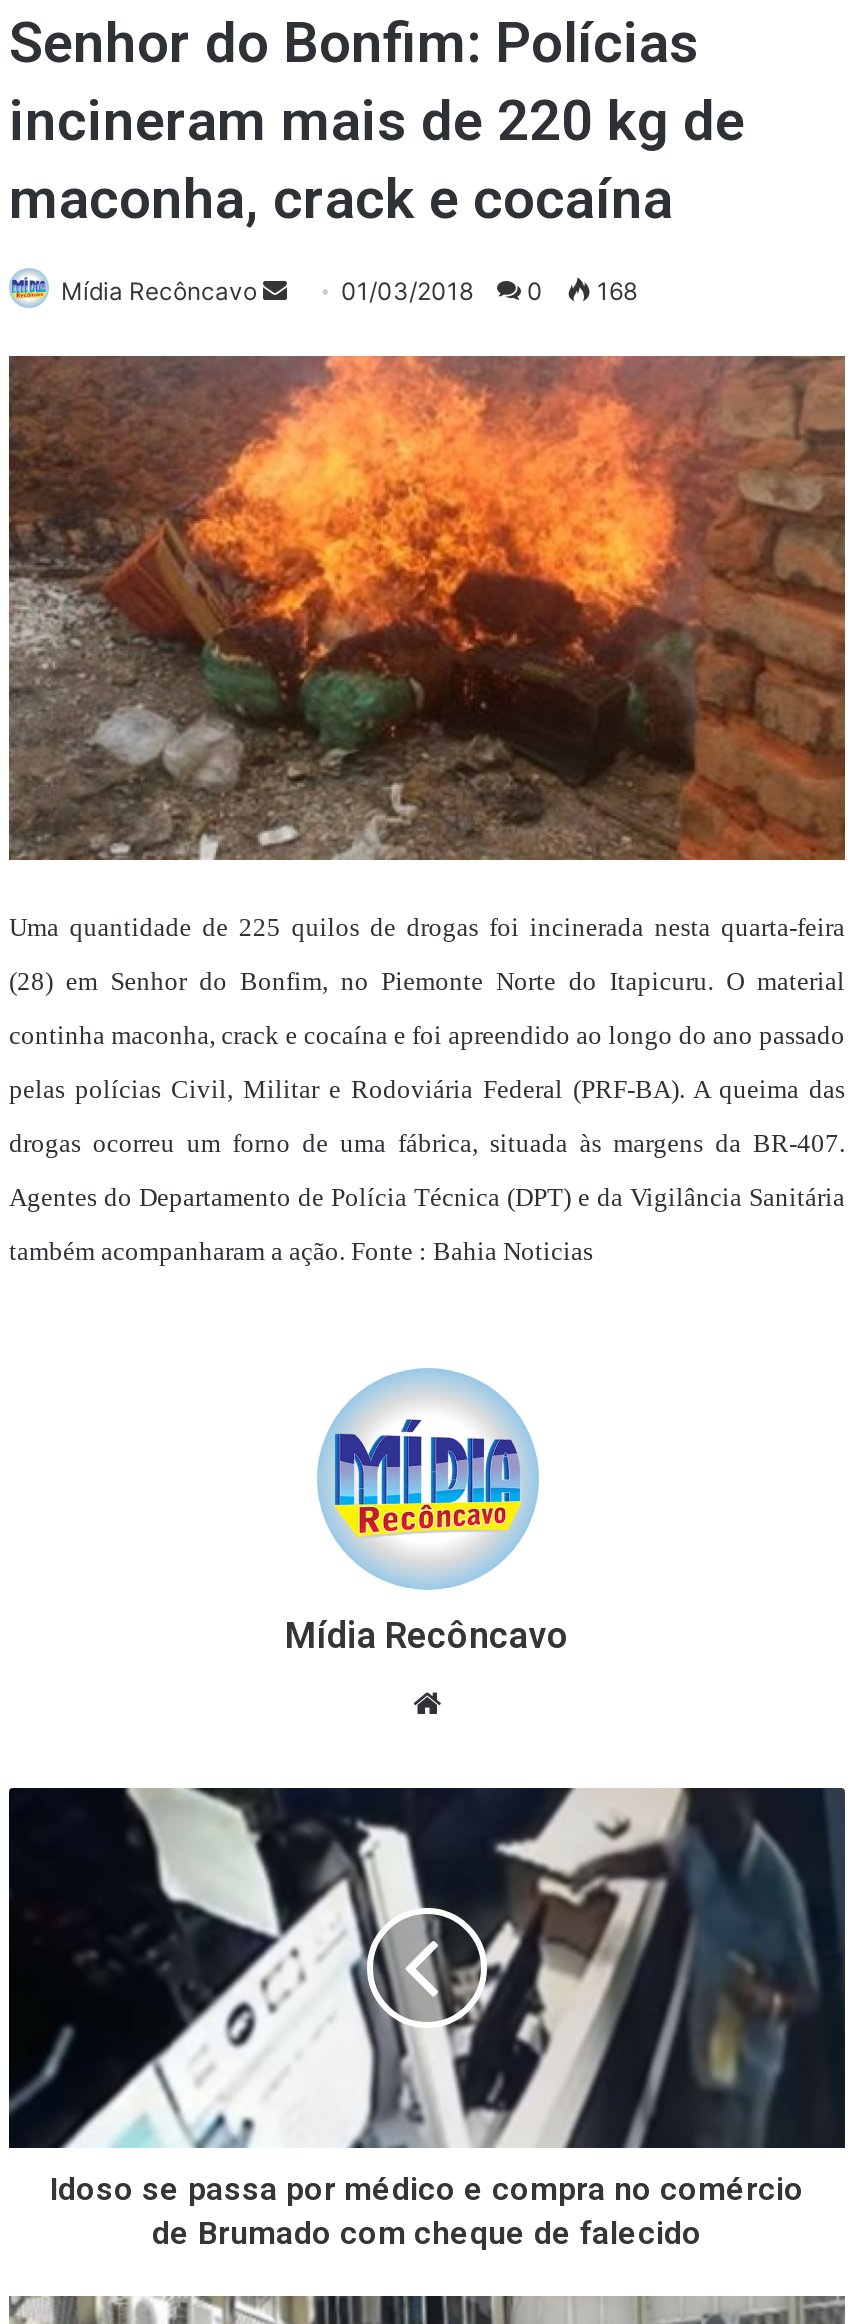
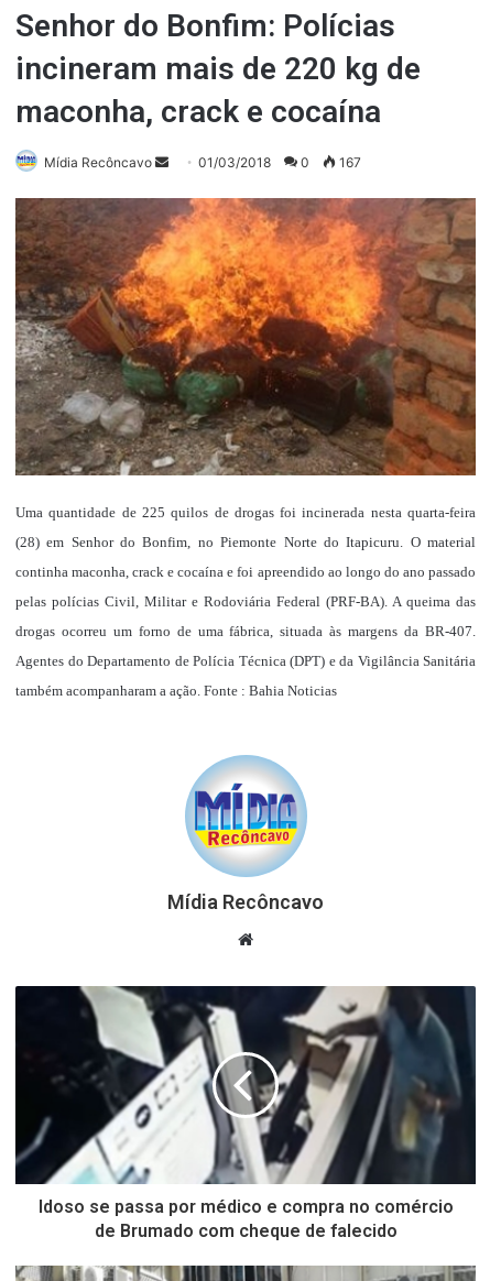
- 168
+ 167
